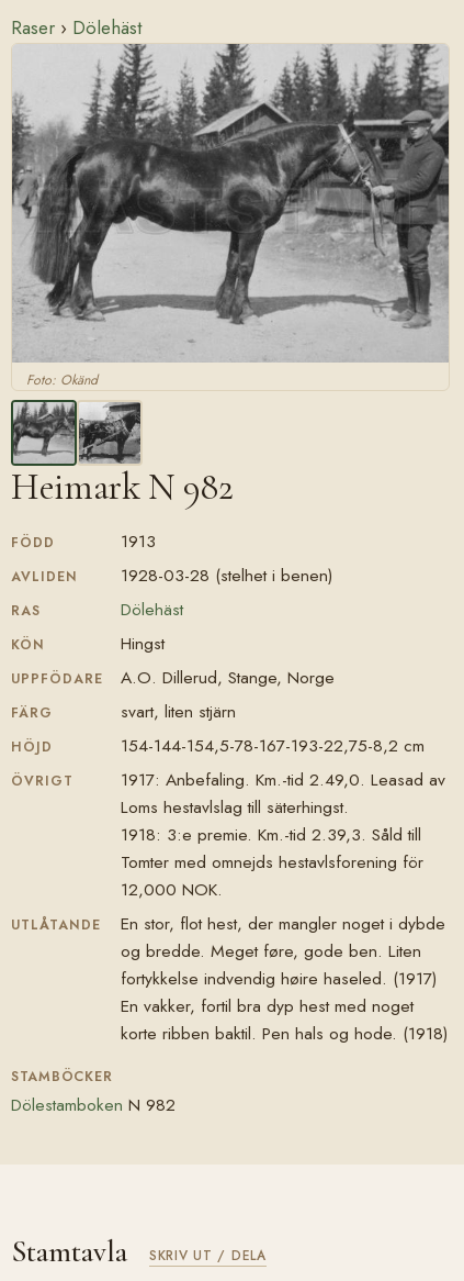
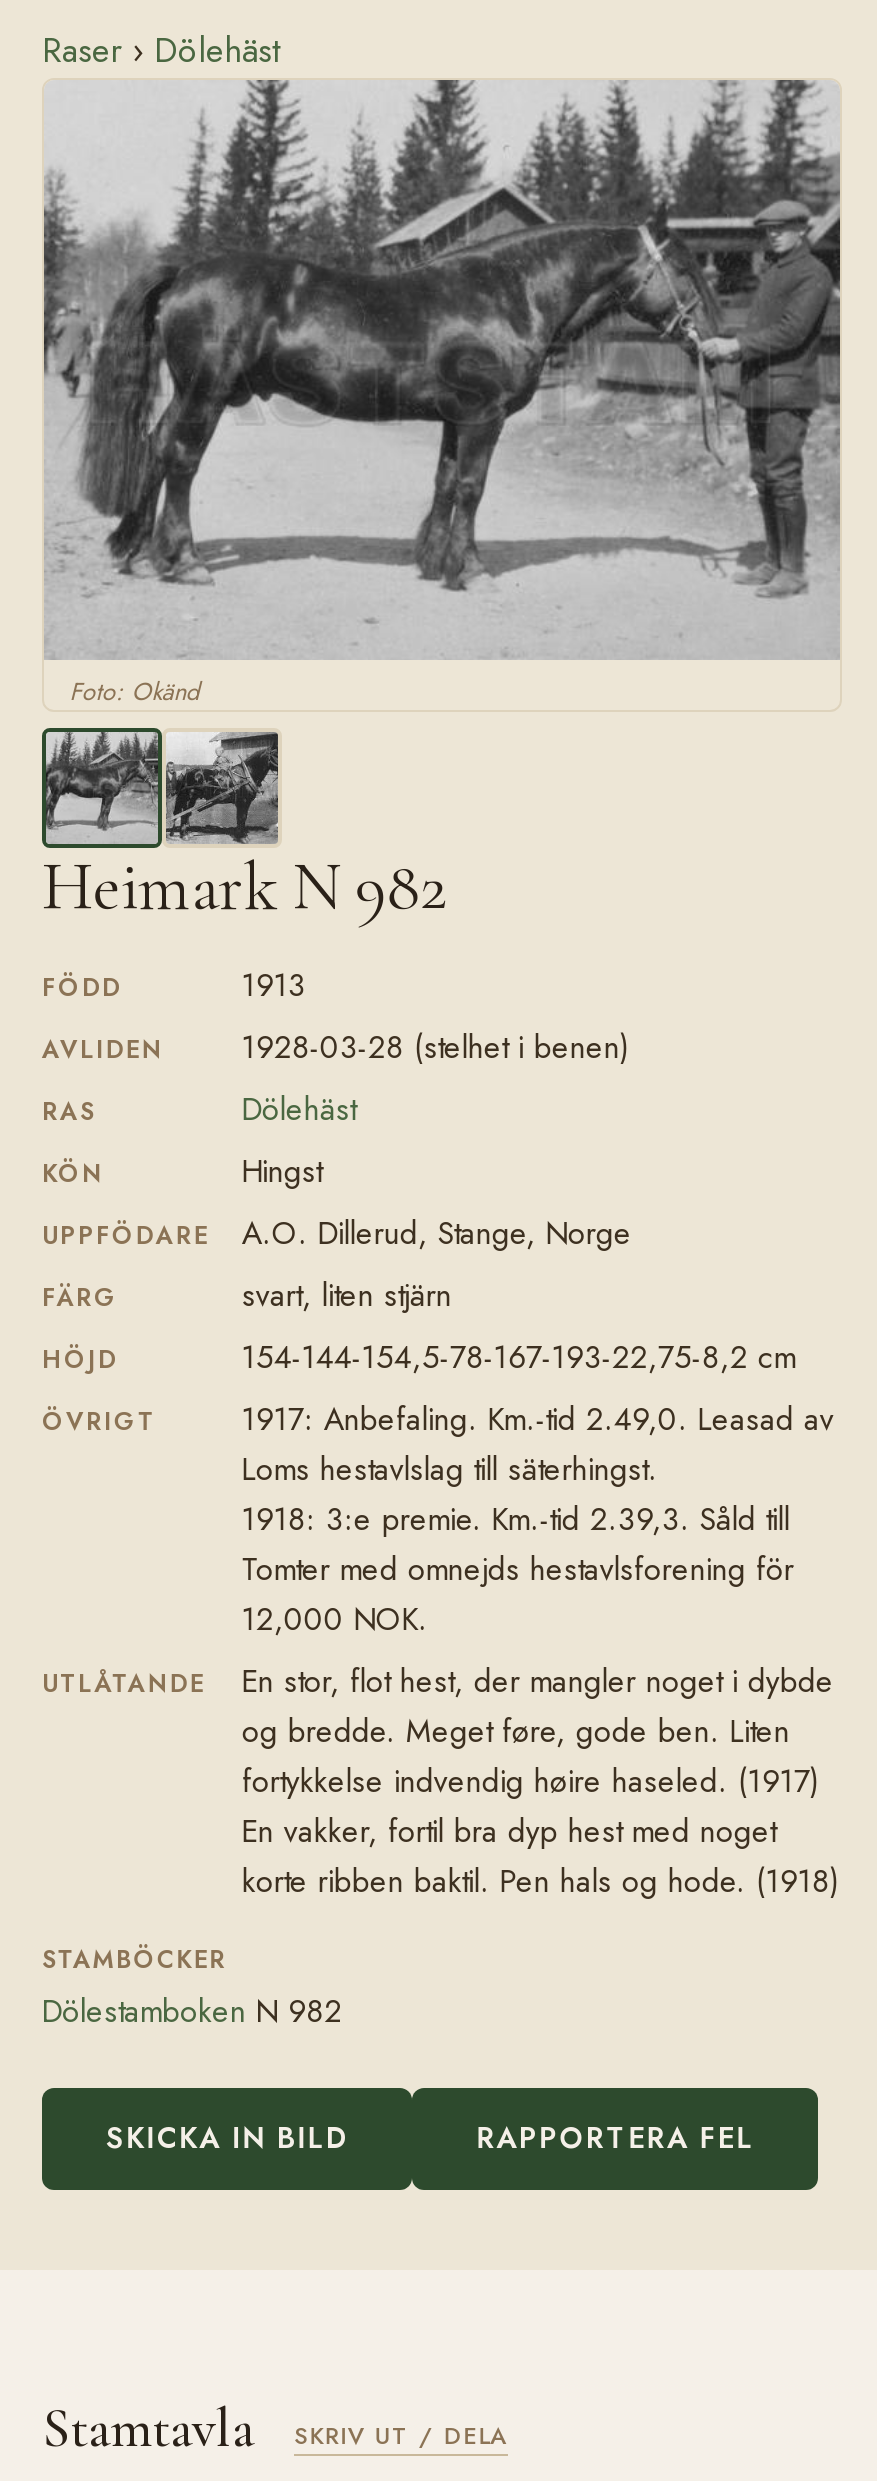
+ SKICKA IN BILD
+ RAPPORTERA FEL
